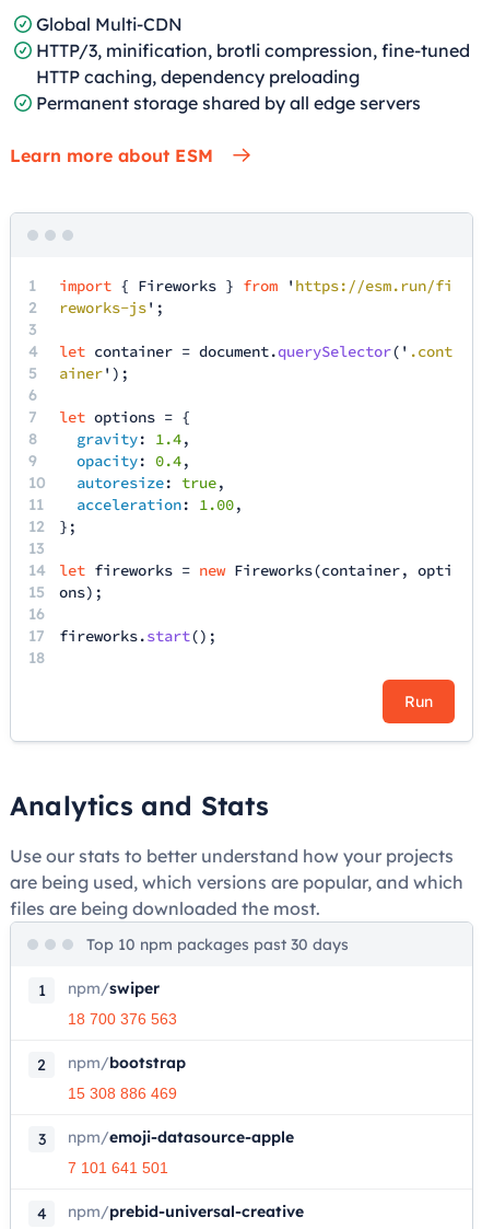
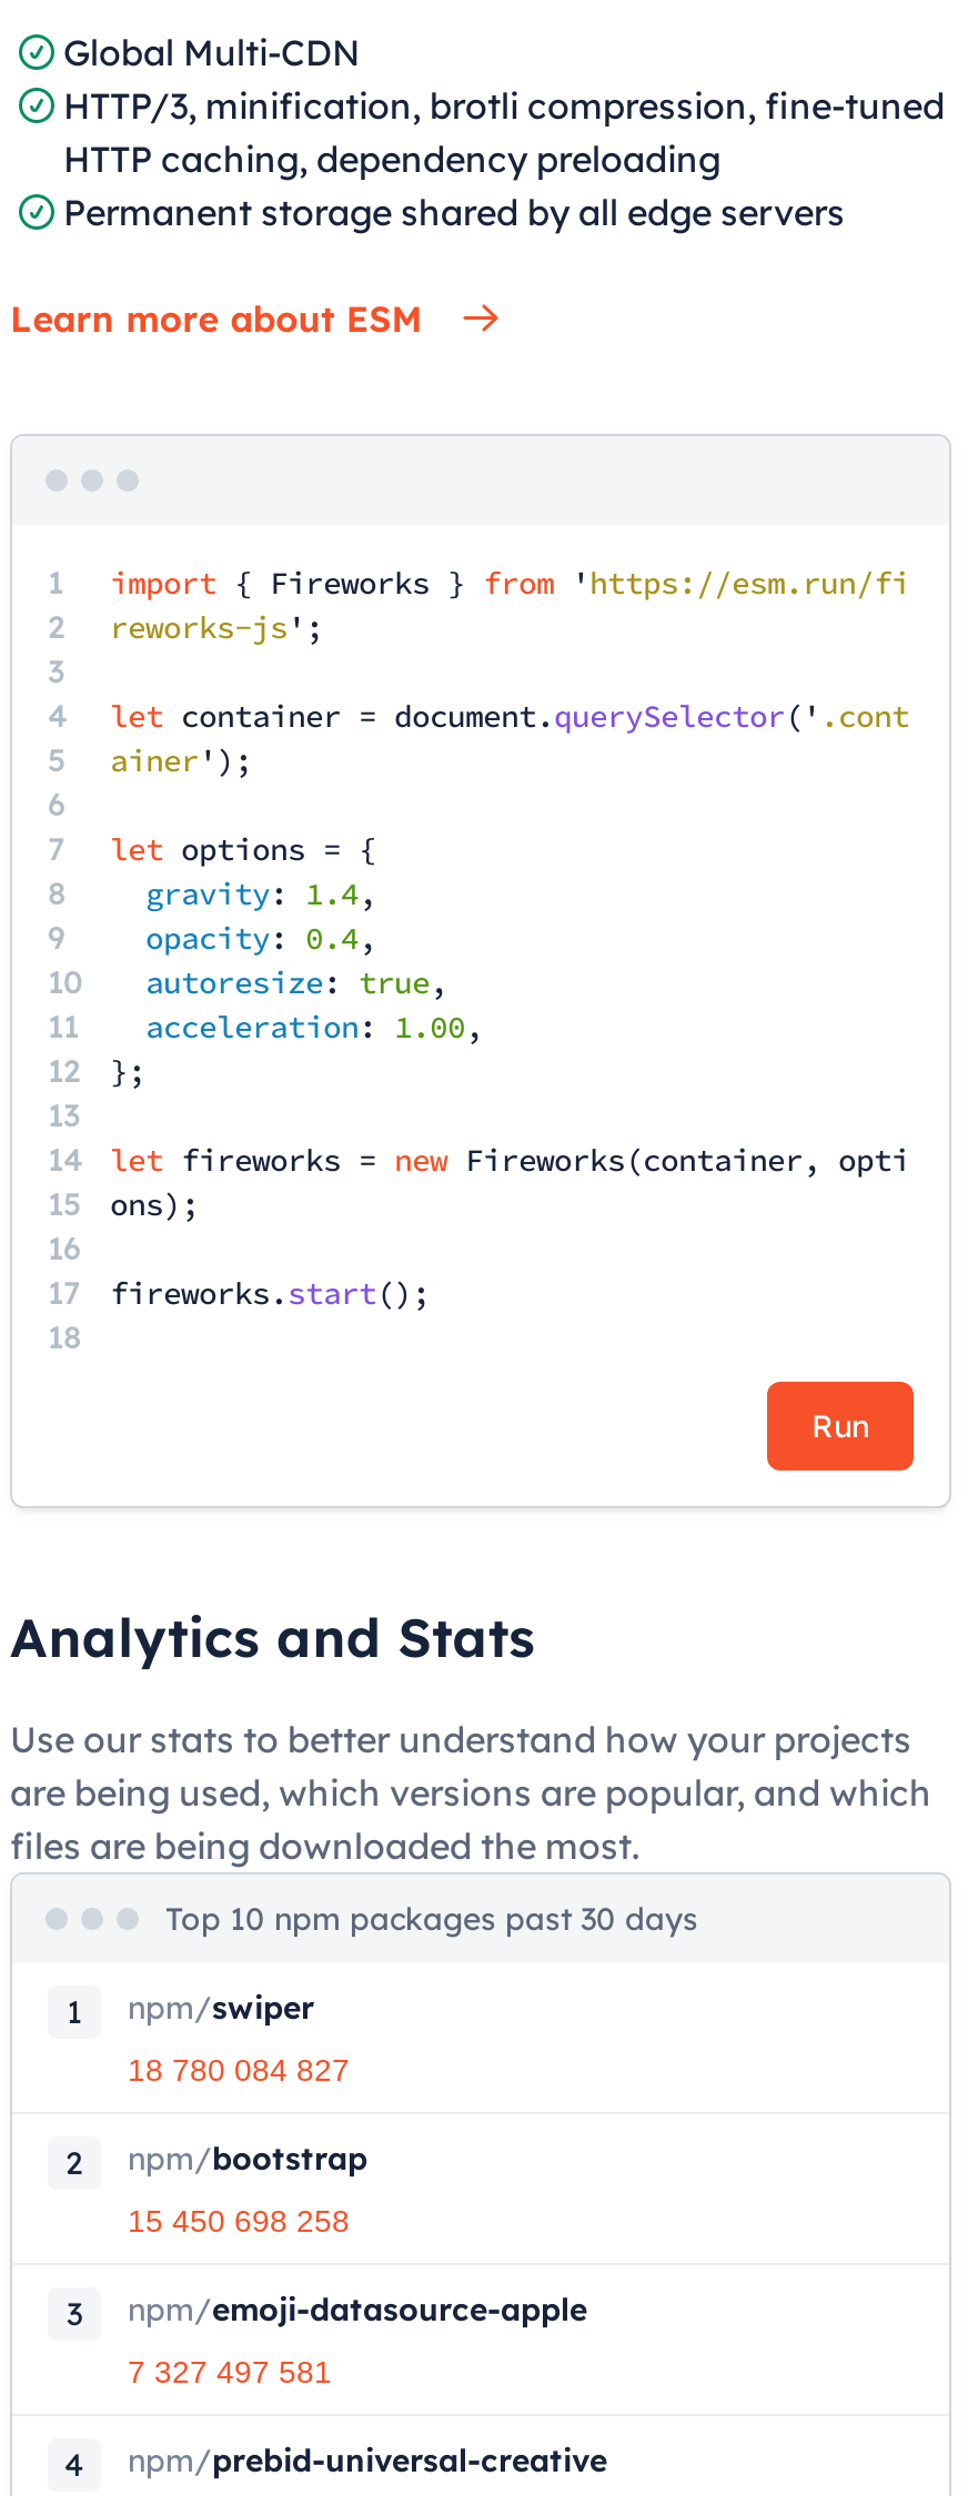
- 18 700 376 563
+ 18 780 084 827

- 15 308 886 469
+ 15 450 698 258

- 7 101 641 501
+ 7 327 497 581
